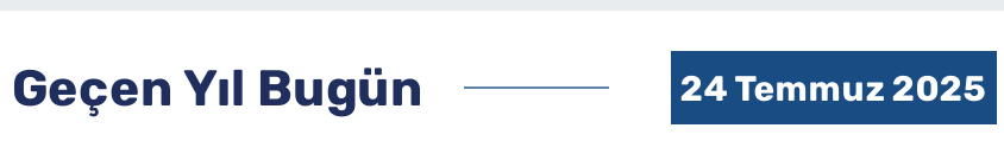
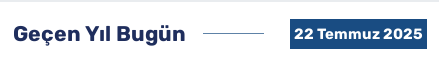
- 24 Temmuz 2025
+ 22 Temmuz 2025
